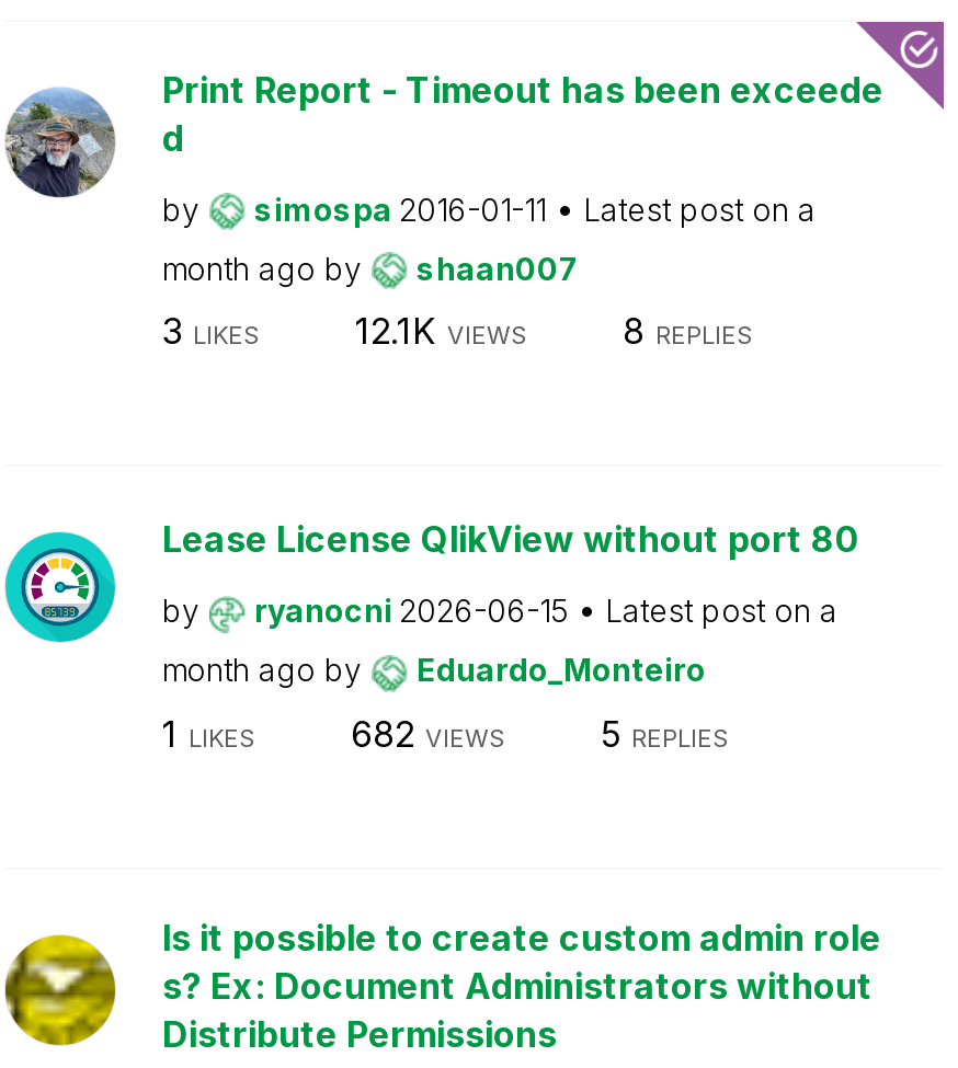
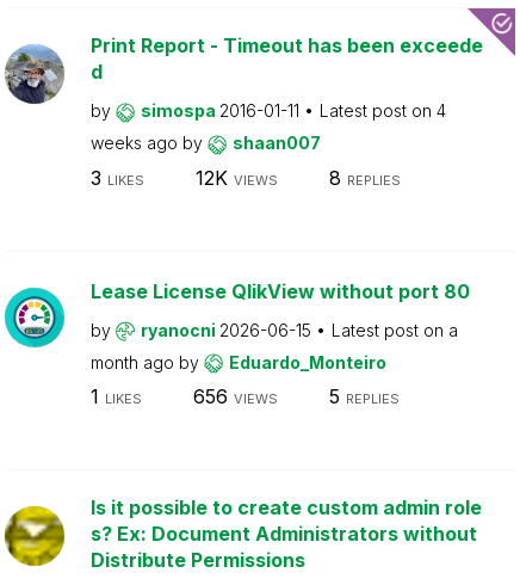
- Latest post on a
+ Latest post on 4

- month ago by
+ weeks ago by

- 3 LIKES 12.1K VIEWS 8 REPLIES
+ 3 LIKES 12K VIEWS 8 REPLIES

- 1 LIKES 682 VIEWS 5 REPLIES
+ 1 LIKES 656 VIEWS 5 REPLIES
